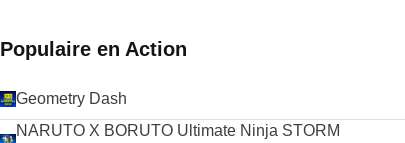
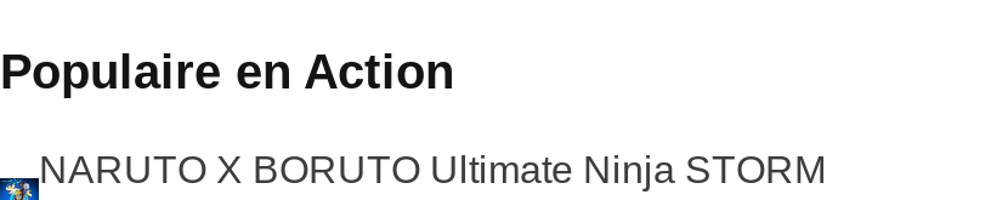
- Geometry Dash
